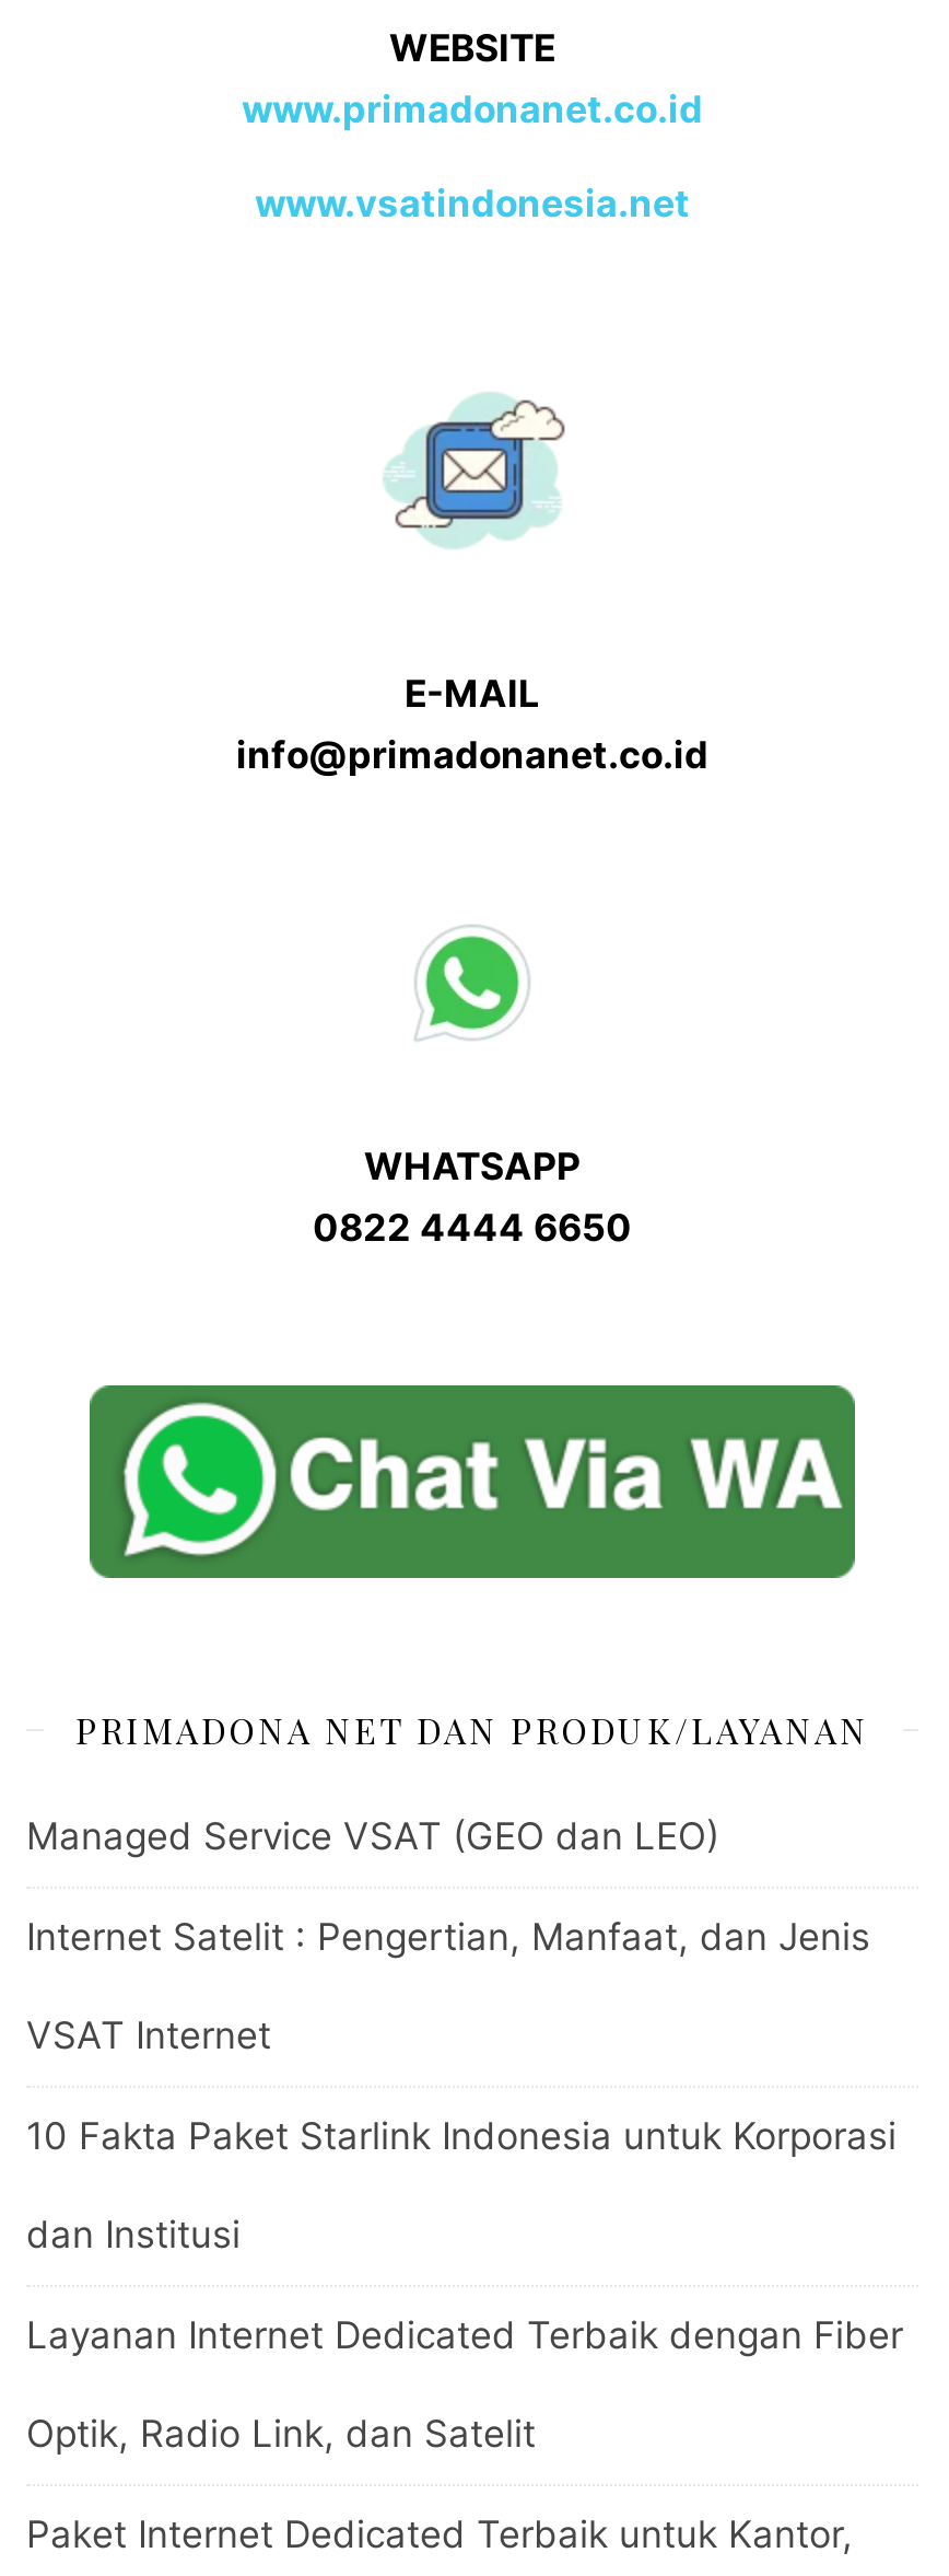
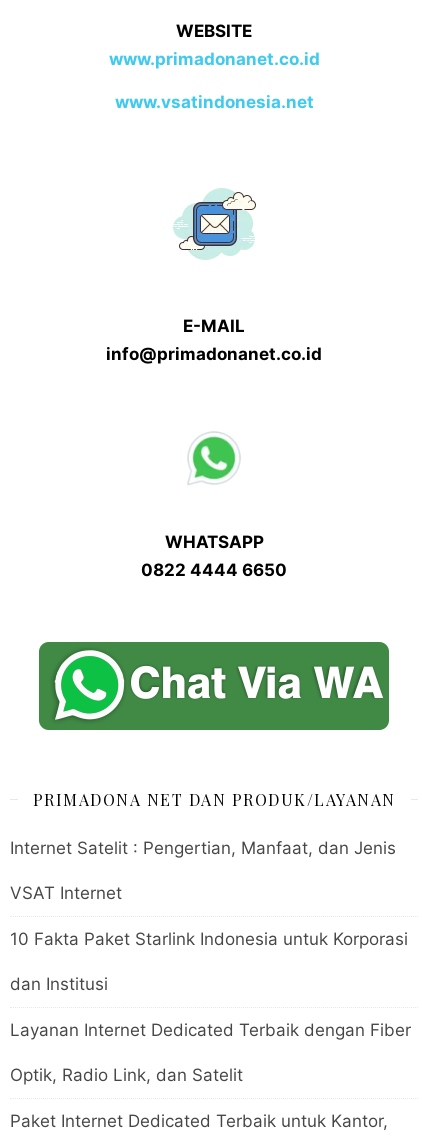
- Managed Service VSAT (GEO dan LEO)
